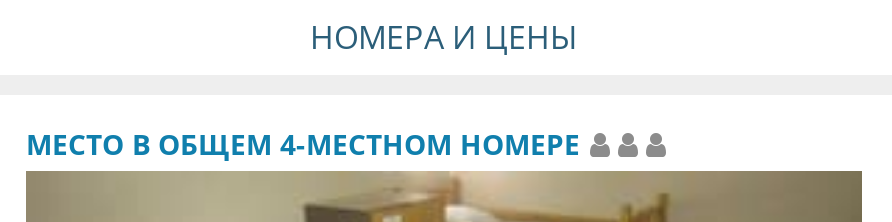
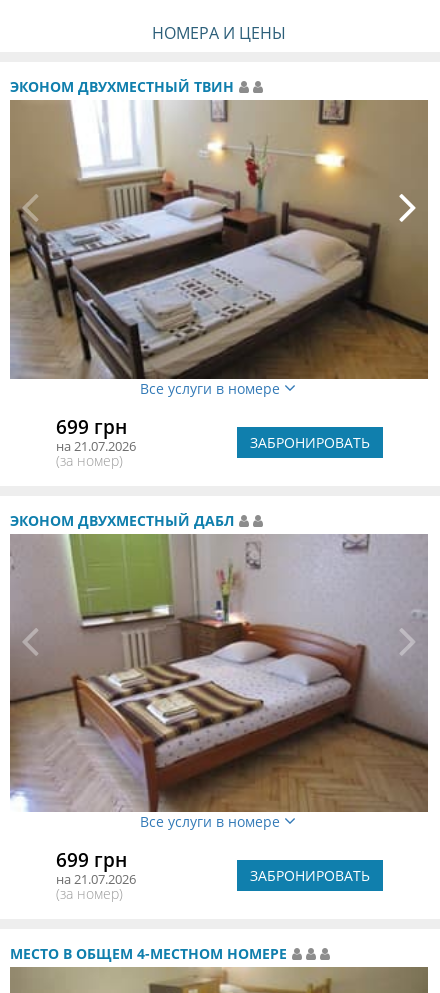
+ [image]
+ ЭКОНОМ ДВУХМЕСТНЫЙ ДАБЛ

+ [image]
+ ЭКОНОМ ДВУХМЕСТНЫЙ ТВИН

+ Все услуги в номере
+ 699 грн
+ на 21.07.2026
+ (за номер)

+ Все услуги в номере
+ 699 грн
+ на 21.07.2026
+ (за номер)

+ ЗАБРОНИРОВАТЬ

+ ЗАБРОНИРОВАТЬ
